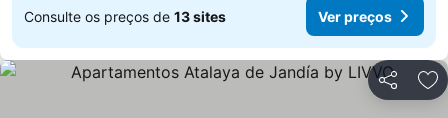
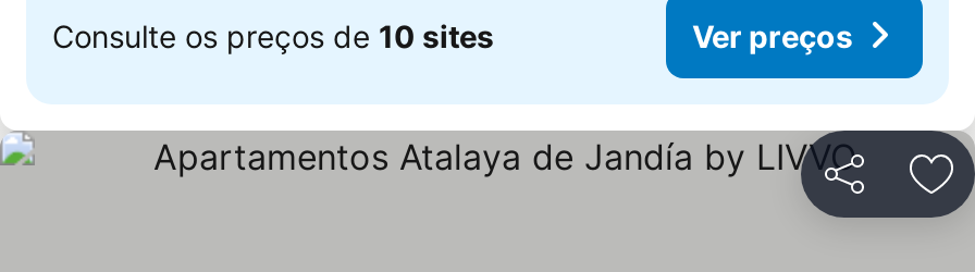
- Consulte os preços de 13 sites
+ Consulte os preços de 10 sites
